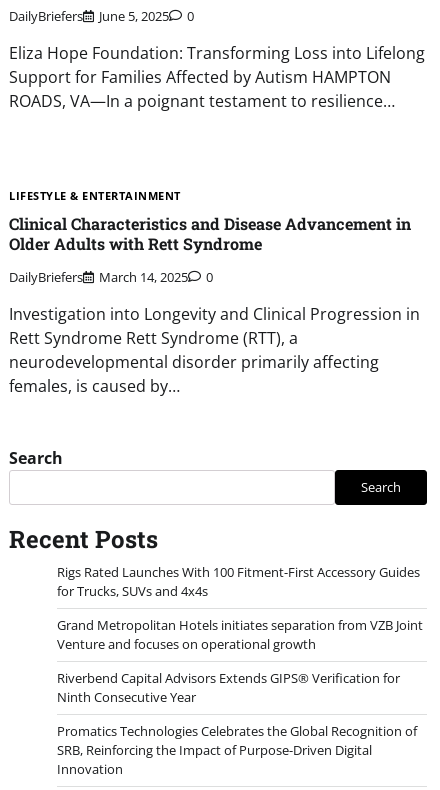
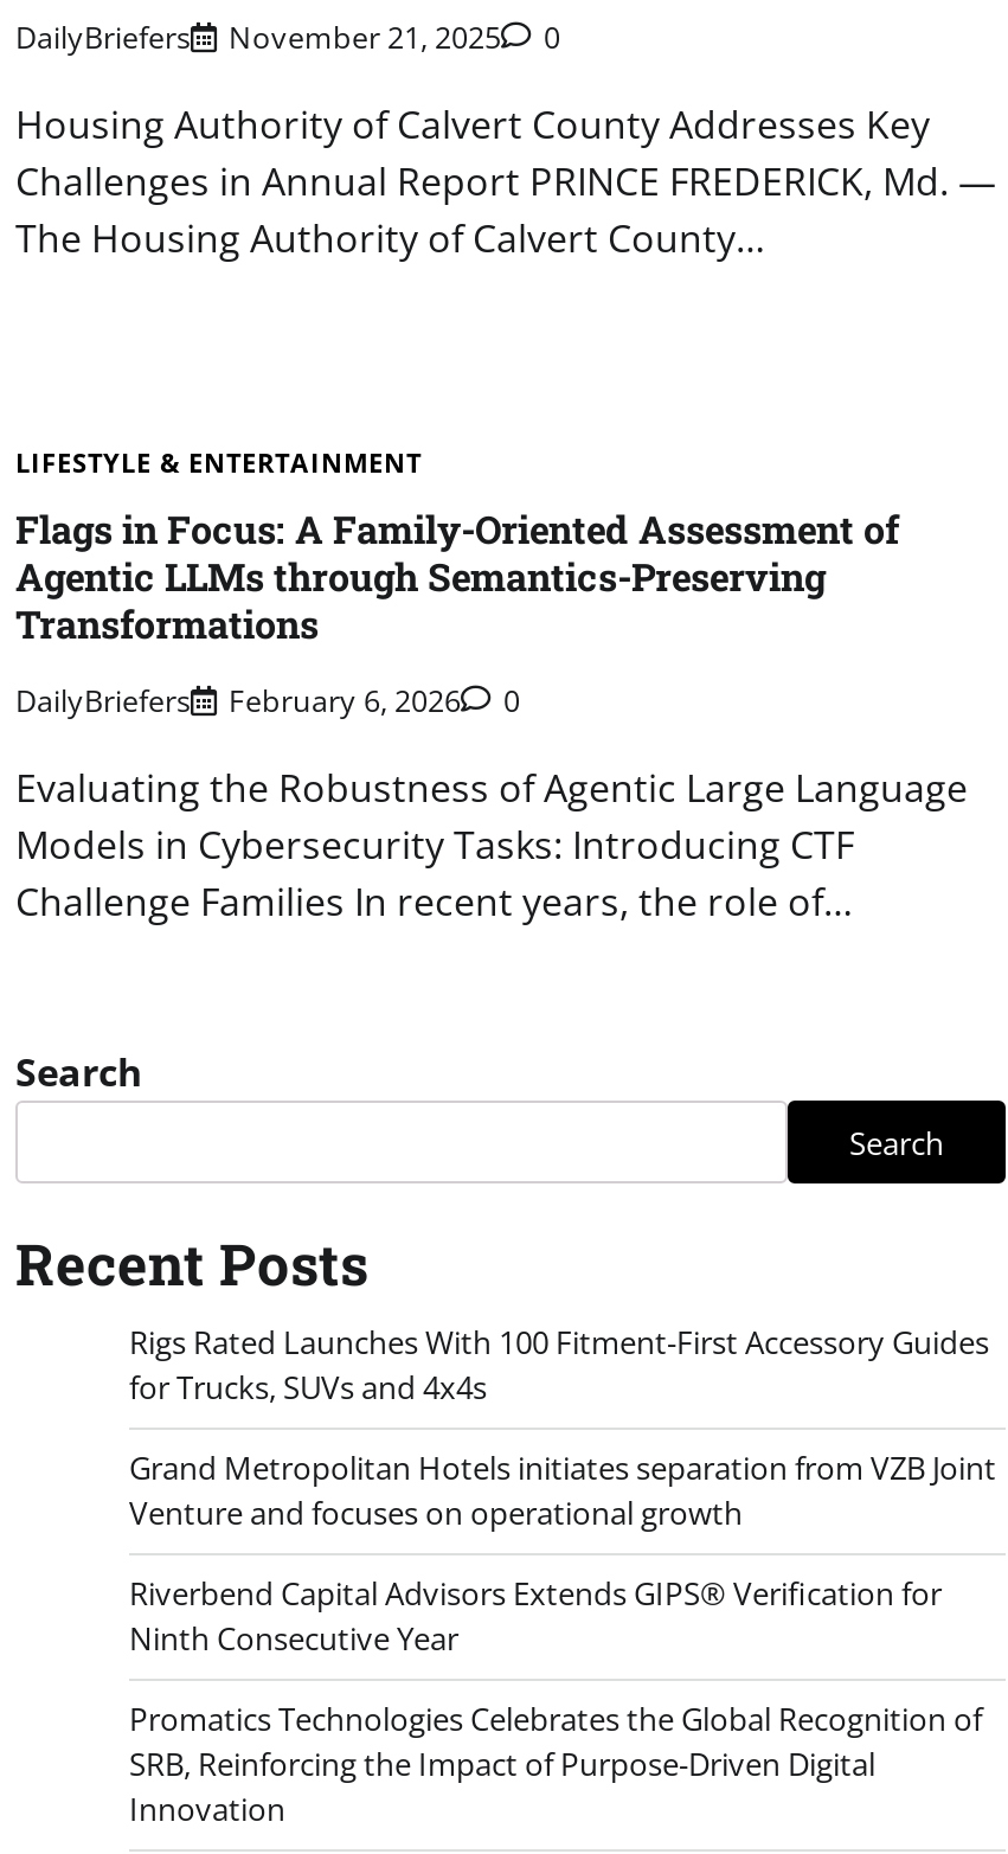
- DailyBriefers June 5, 2025 0
+ DailyBriefers November 21, 2025 0

- Eliza Hope Foundation: Transforming Loss into Lifelong
- Support for Families Affected by Autism HAMPTON
- ROADS, VA—In a poignant testament to resilience…
+ Housing Authority of Calvert County Addresses Key
+ Challenges in Annual Report PRINCE FREDERICK, Md. —
+ The Housing Authority of Calvert County…

- Clinical Characteristics and Disease Advancement in
- Older Adults with Rett Syndrome
+ Flags in Focus: A Family-Oriented Assessment of
+ Agentic LLMs through Semantics-Preserving
+ Transformations

- DailyBriefers March 14, 2025 0
+ DailyBriefers February 6, 2026 0

moved down: DailyBriefers | 0

- Investigation into Longevity and Clinical Progression in
- Rett Syndrome Rett Syndrome (RTT), a
- neurodevelopmental disorder primarily affecting
- females, is caused by…
+ Evaluating the Robustness of Agentic Large Language
+ Models in Cybersecurity Tasks: Introducing CTF
+ Challenge Families In recent years, the role of…
